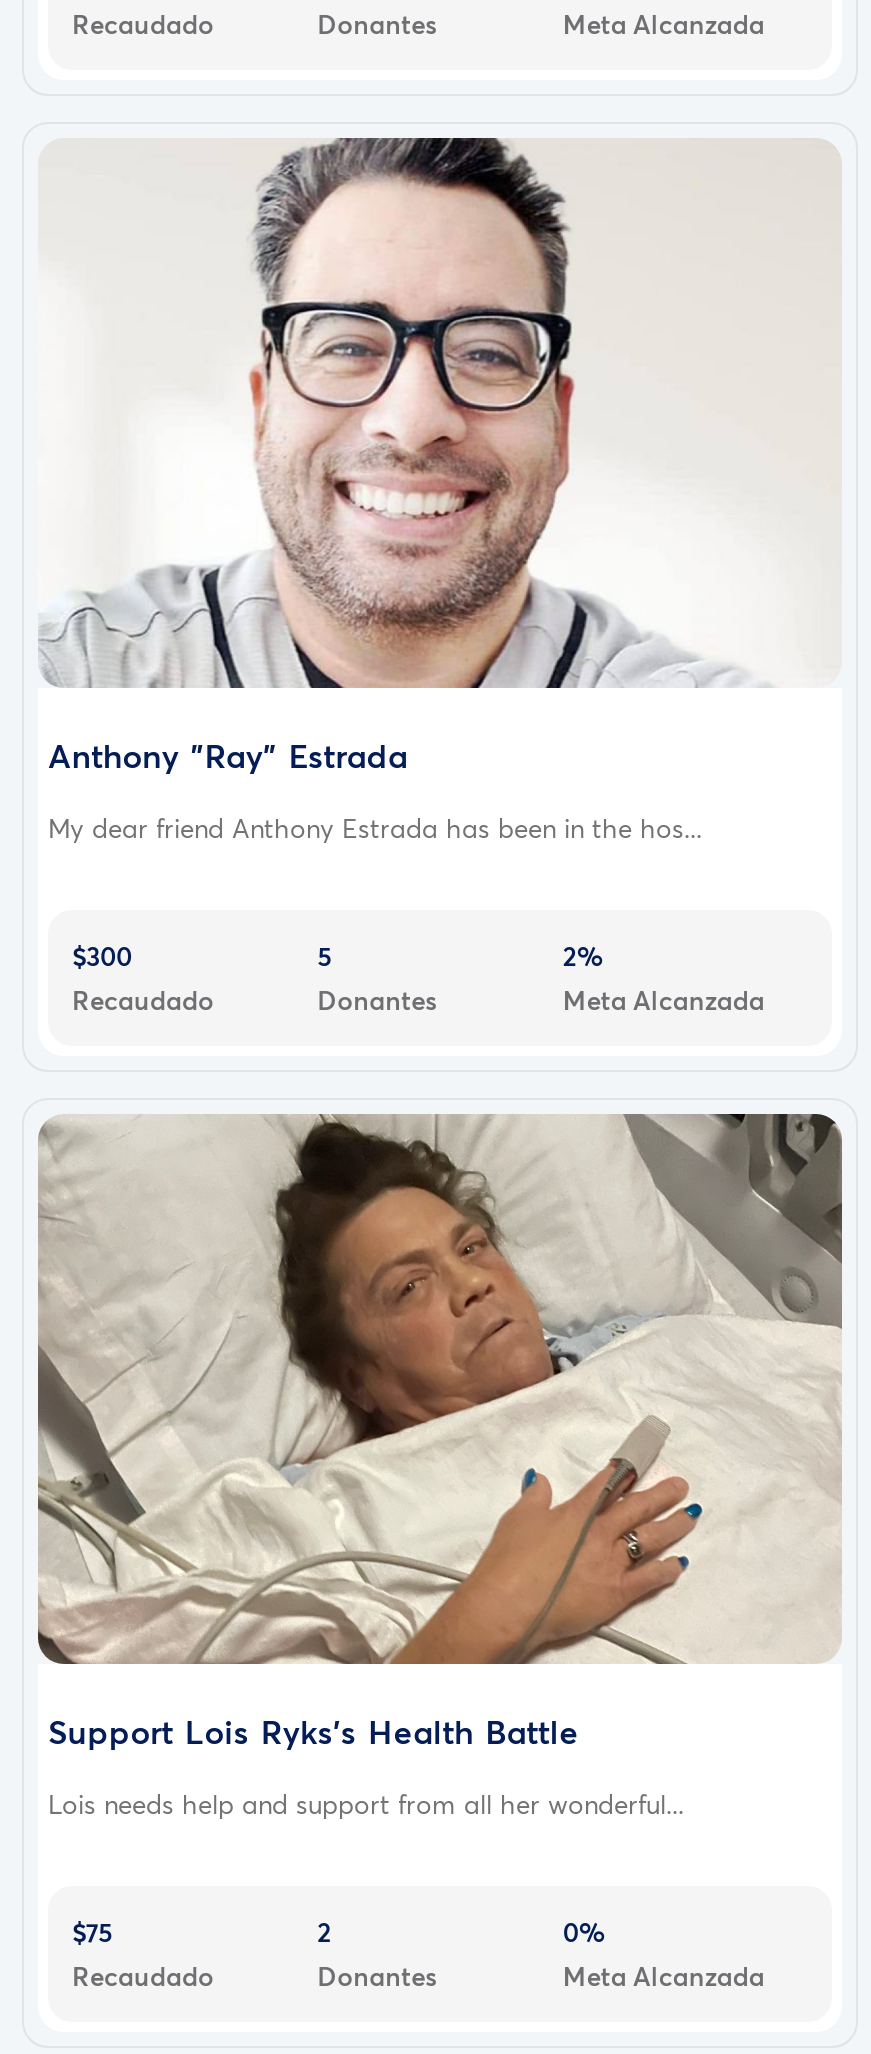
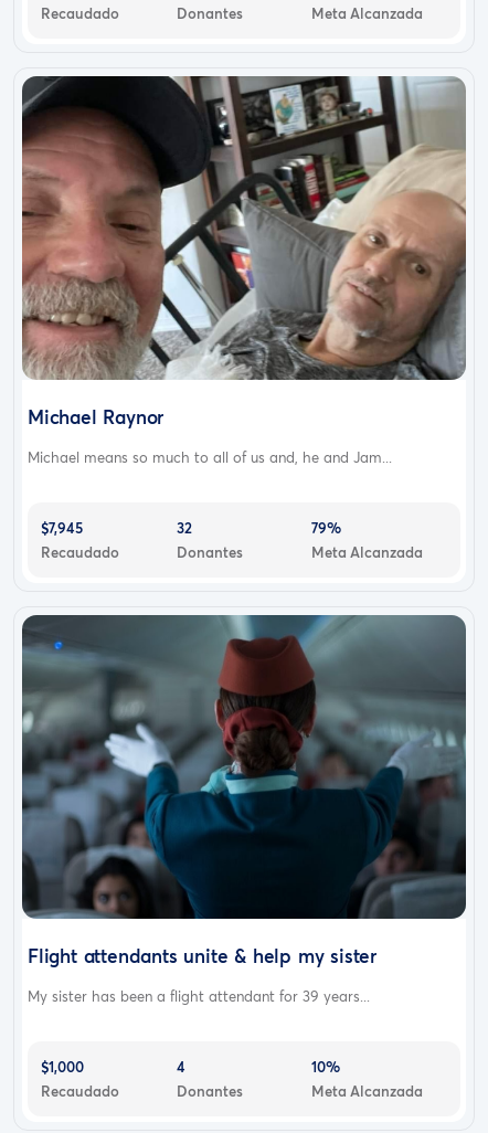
- [image]
- Anthony "Ray" Estrada
+ [image]
+ Michael Raynor

- My dear friend Anthony Estrada has been in the hos...
+ Michael means so much to all of us and, he and Jam...

- $300
+ $7,945

- 5
+ 32

- 2%
+ 79%

- [image]
- Support Lois Ryks’s Health Battle
+ [image]
+ Flight attendants unite & help my sister

- Lois needs help and support from all her wonderful...
+ My sister has been a flight attendant for 39 years...

- $75
+ $1,000

- 2
+ 4

- 0%
+ 10%
